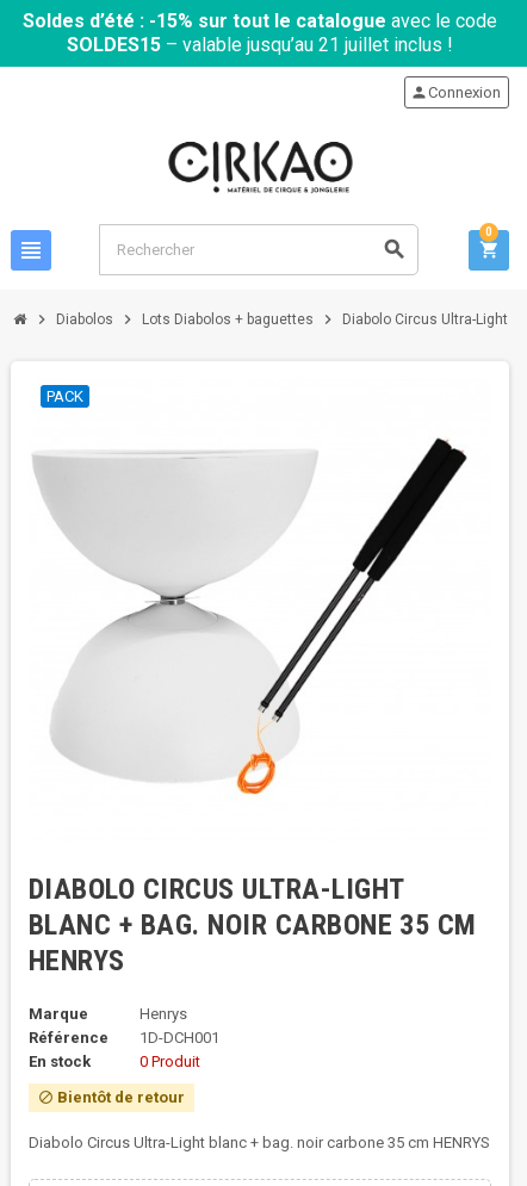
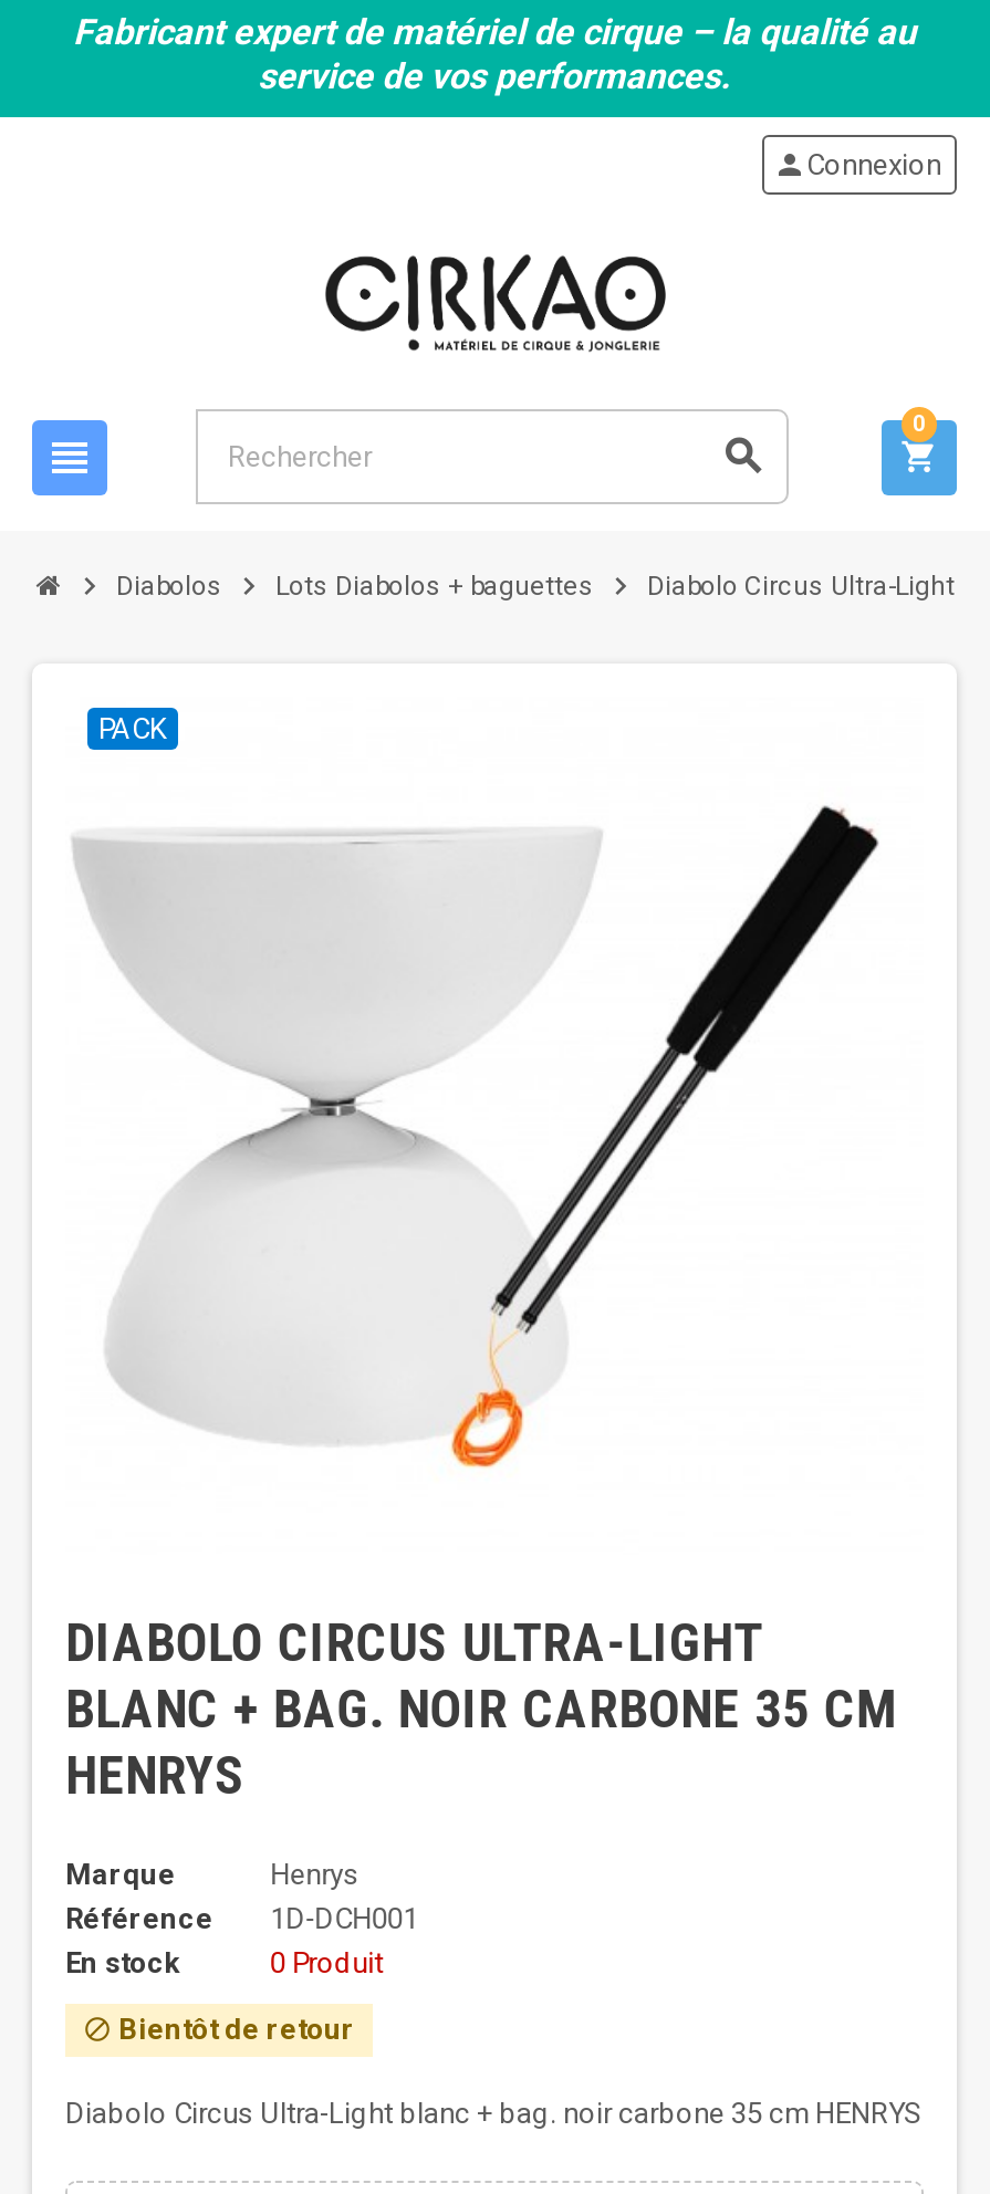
- Soldes d’été : -15% sur tout le catalogue avec le code
- SOLDES15 – valable jusqu’au 21 juillet inclus !
+ Fabricant expert de matériel de cirque – la qualité au
+ service de vos performances.
